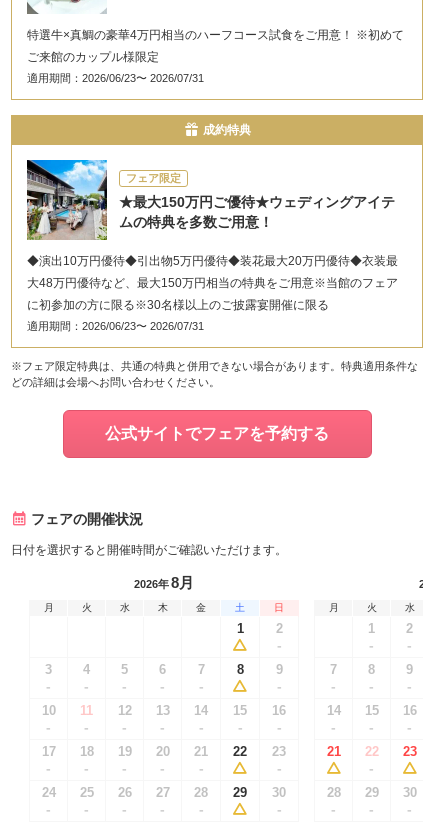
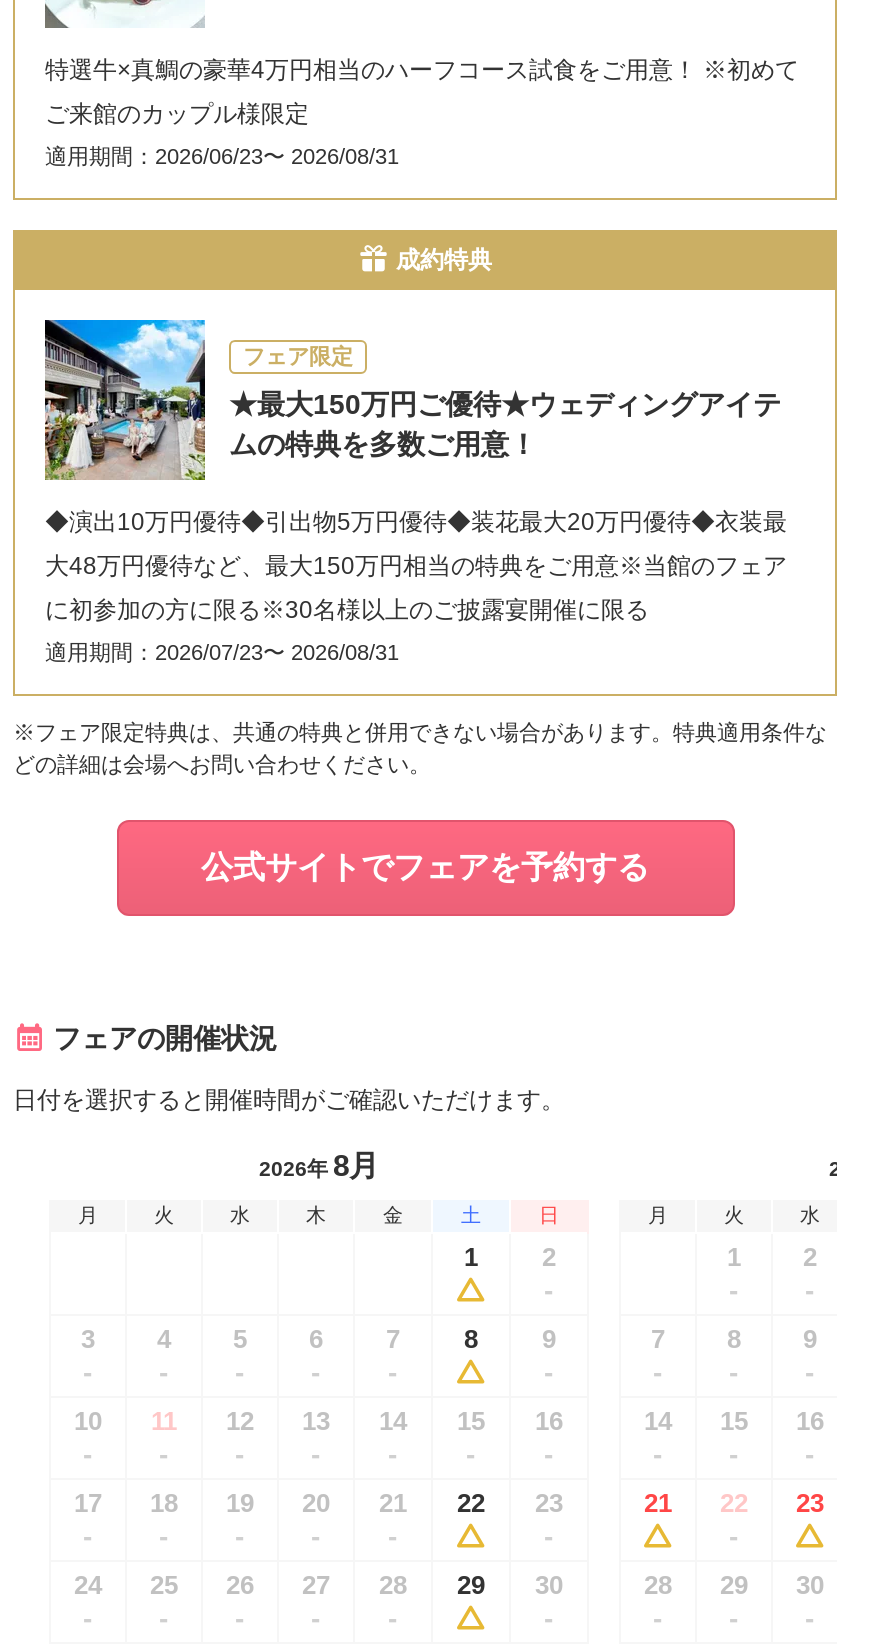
- 適用期間：2026/06/23〜 2026/07/31
+ 適用期間：2026/06/23〜 2026/08/31

- 適用期間：2026/06/23〜 2026/07/31
+ 適用期間：2026/07/23〜 2026/08/31
